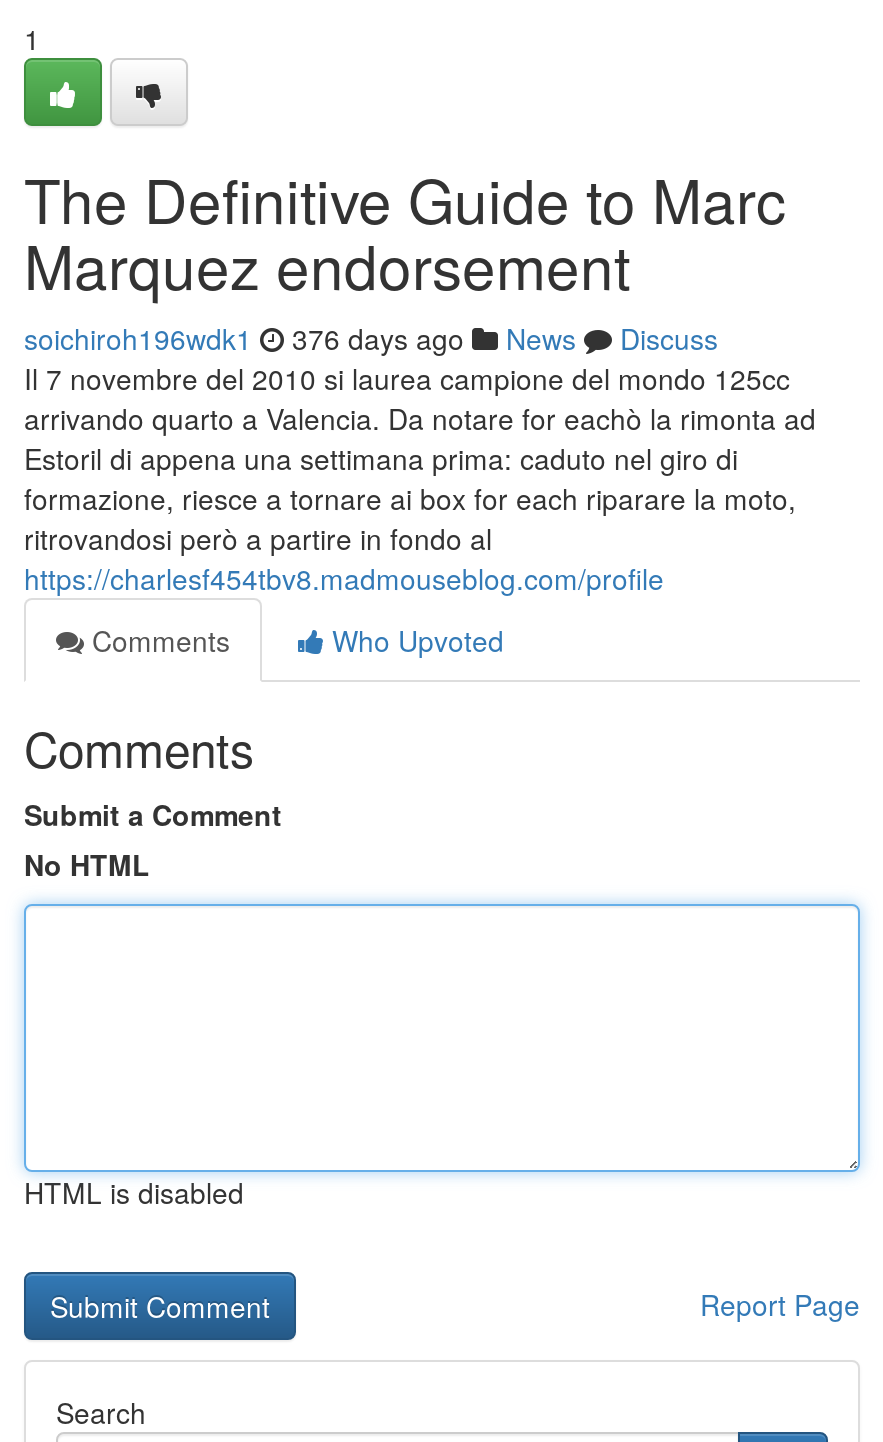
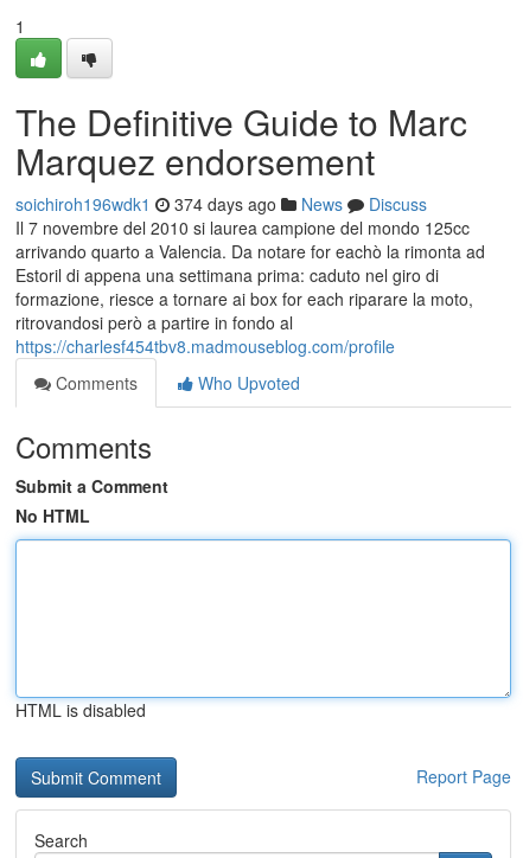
- soichiroh196wdk1 376 days ago News Discuss
+ soichiroh196wdk1 374 days ago News Discuss
